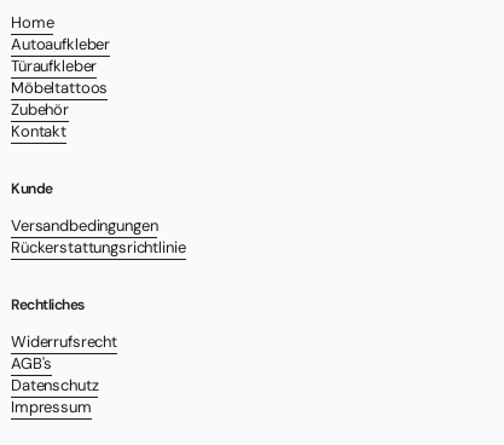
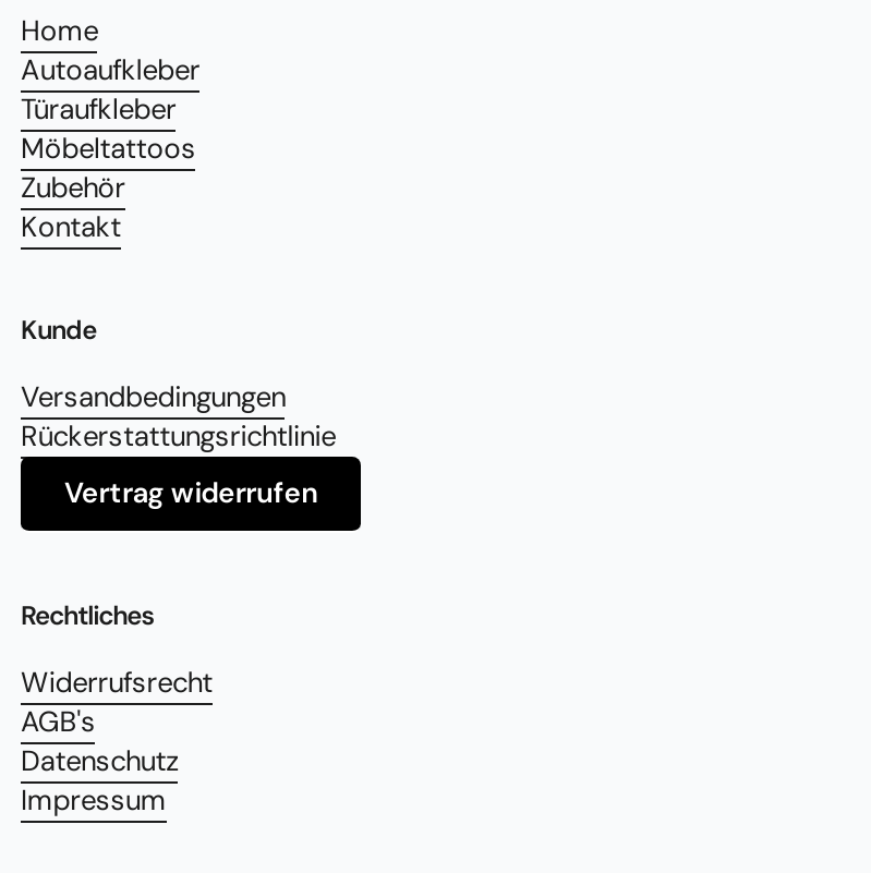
+ Vertrag widerrufen
